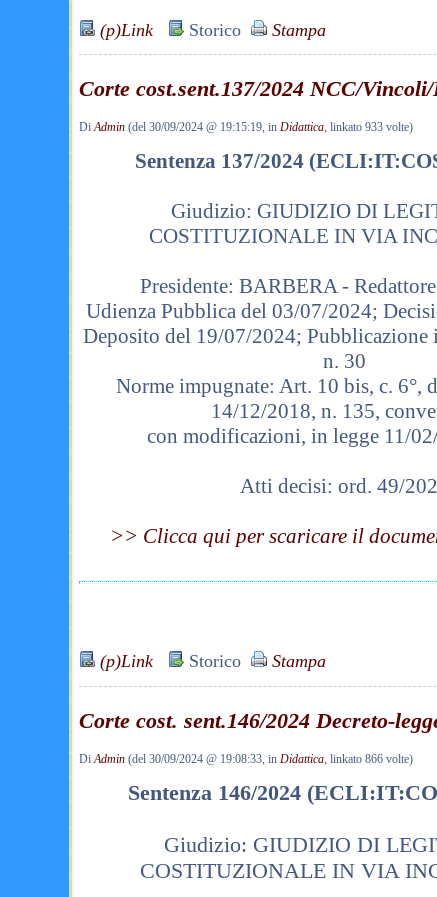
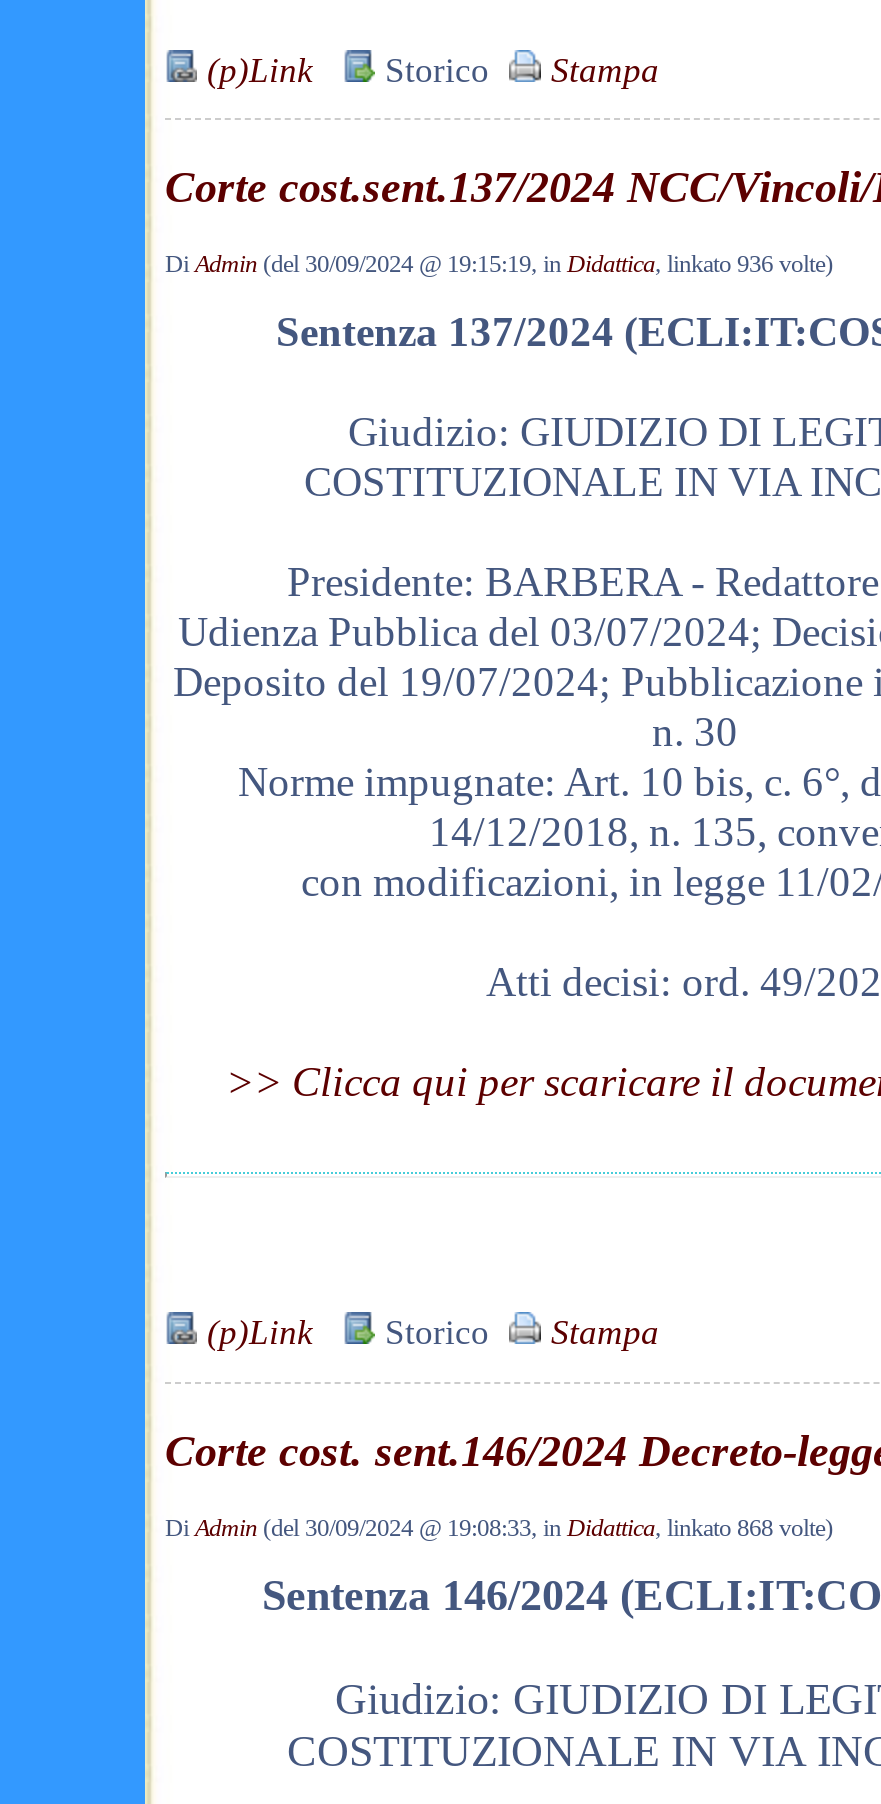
- Di Admin (del 30/09/2024 @ 19:15:19, in Didattica, linkato 933 volte)
+ Di Admin (del 30/09/2024 @ 19:15:19, in Didattica, linkato 936 volte)

- Di Admin (del 30/09/2024 @ 19:08:33, in Didattica, linkato 866 volte)
+ Di Admin (del 30/09/2024 @ 19:08:33, in Didattica, linkato 868 volte)
